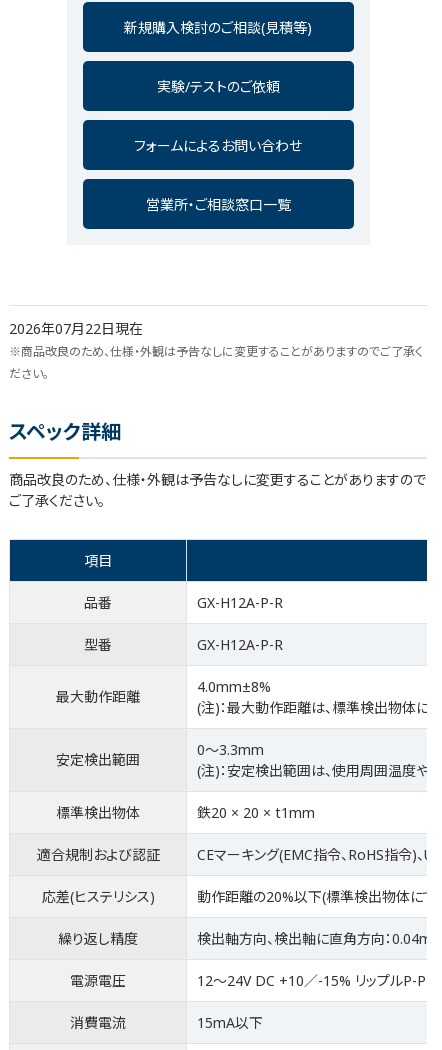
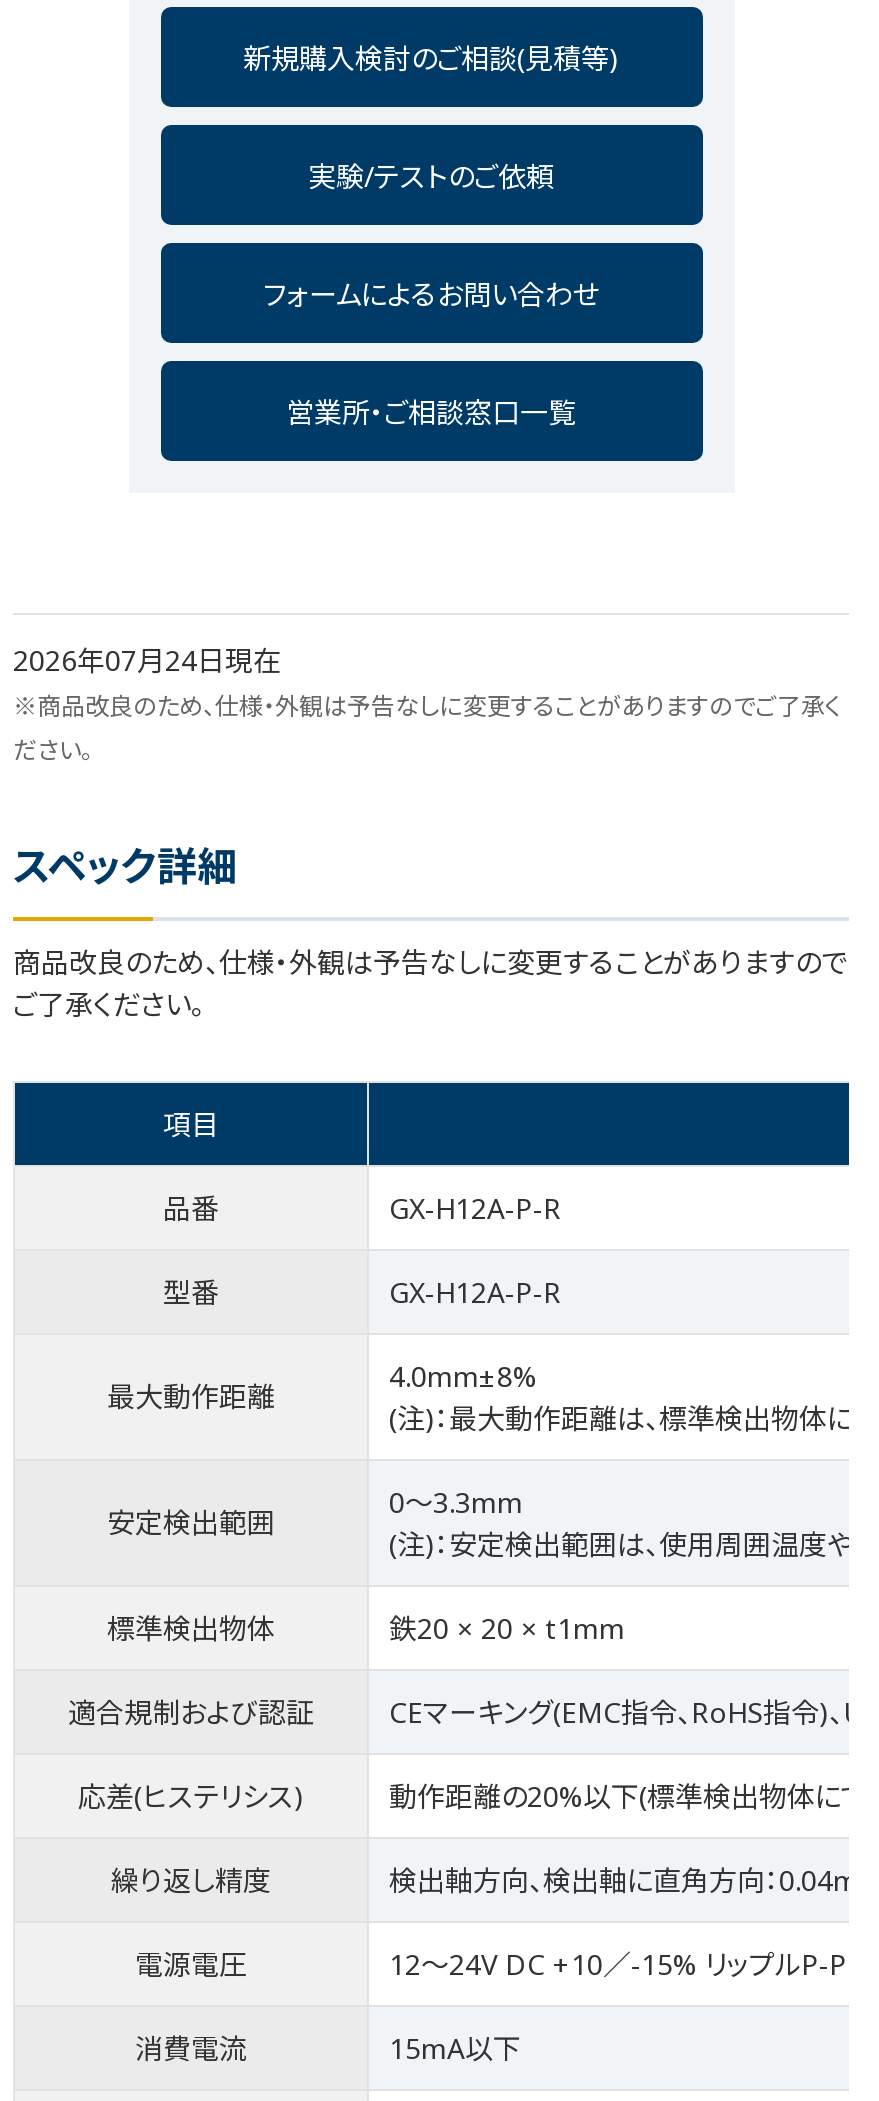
- 2026年07月22日現在
+ 2026年07月24日現在
